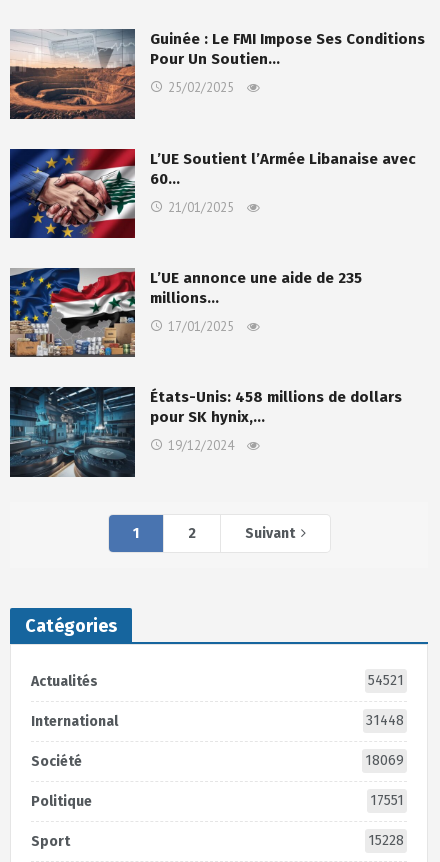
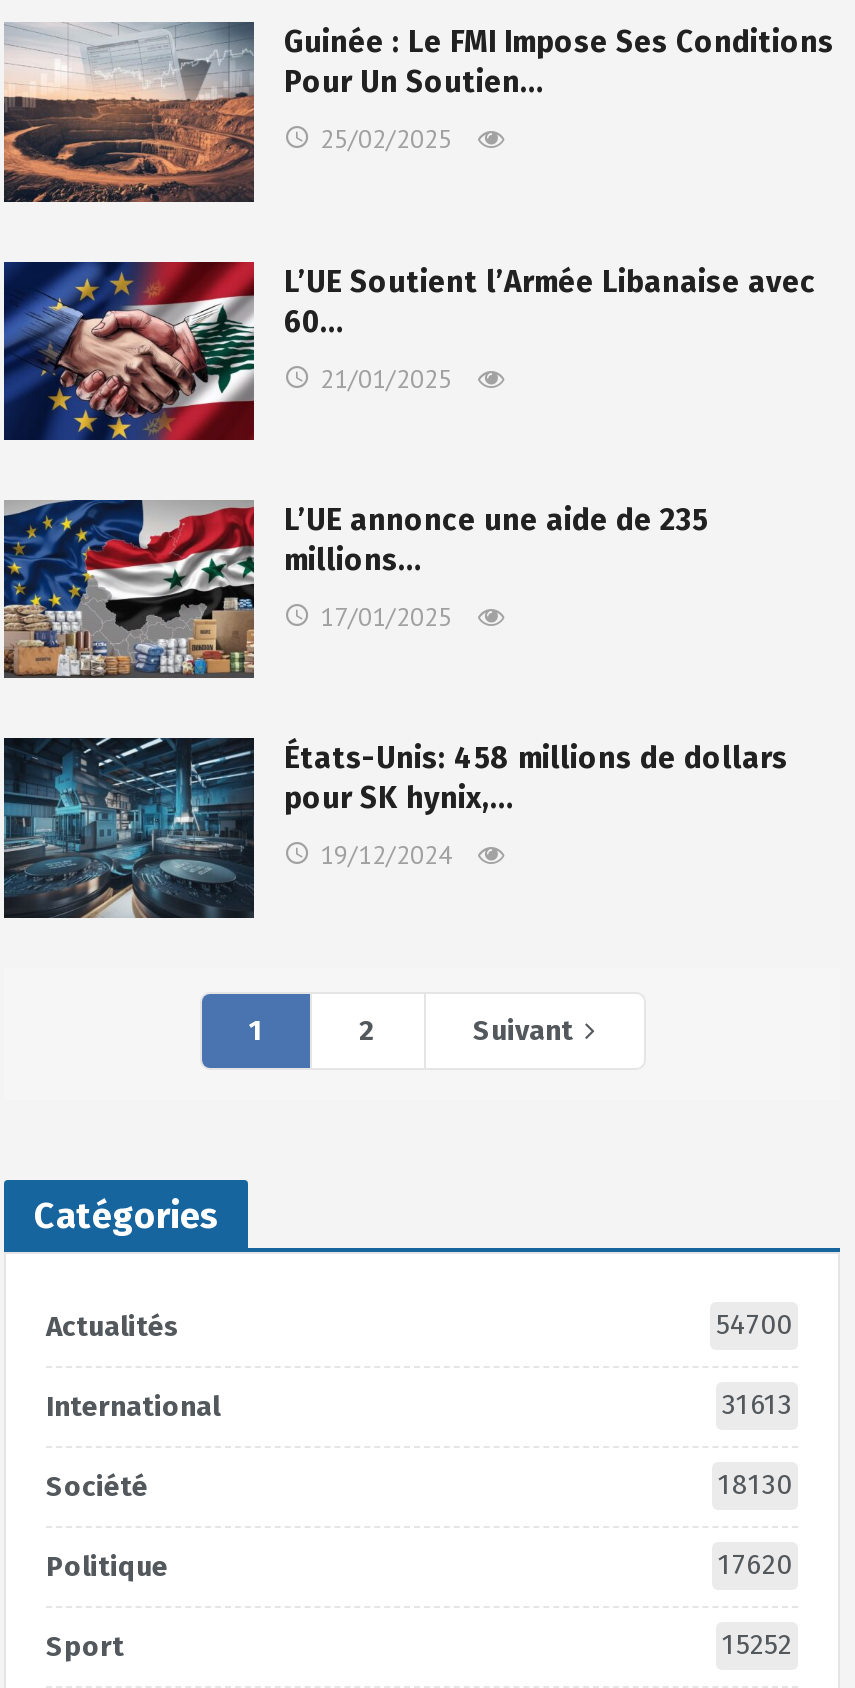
- 54521
+ 54700

- 31448
+ 31613

- 18069
+ 18130

- 17551
+ 17620

- 15228
+ 15252
